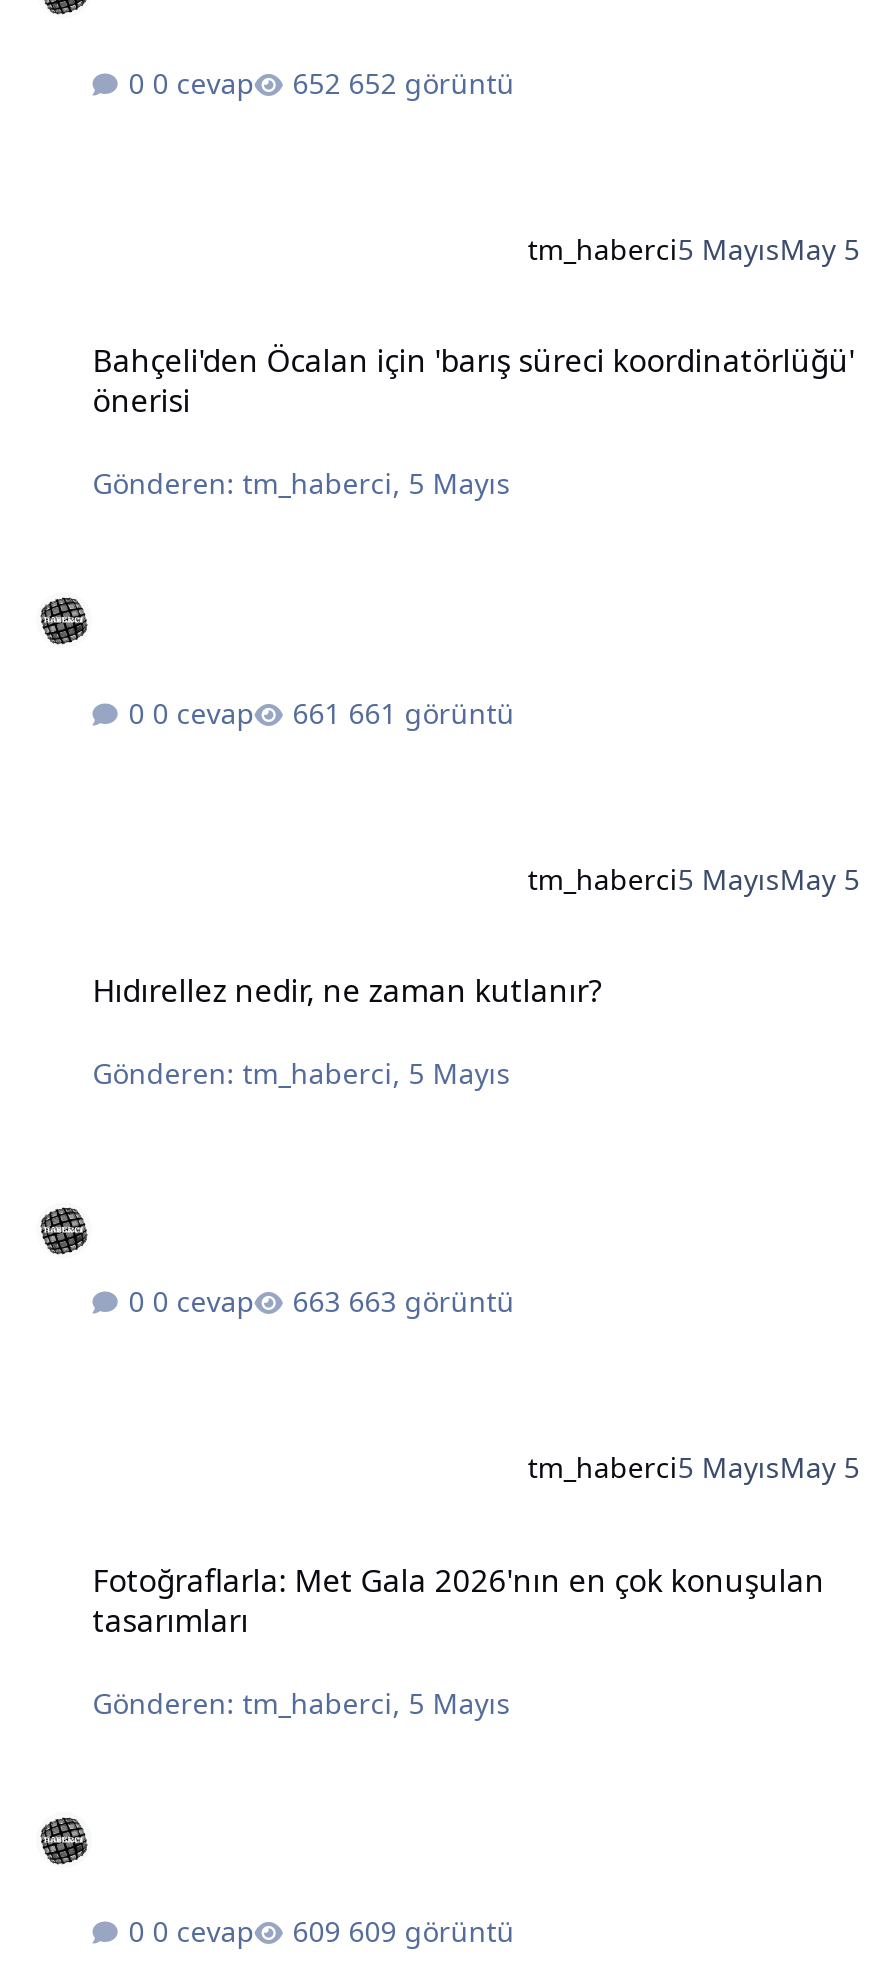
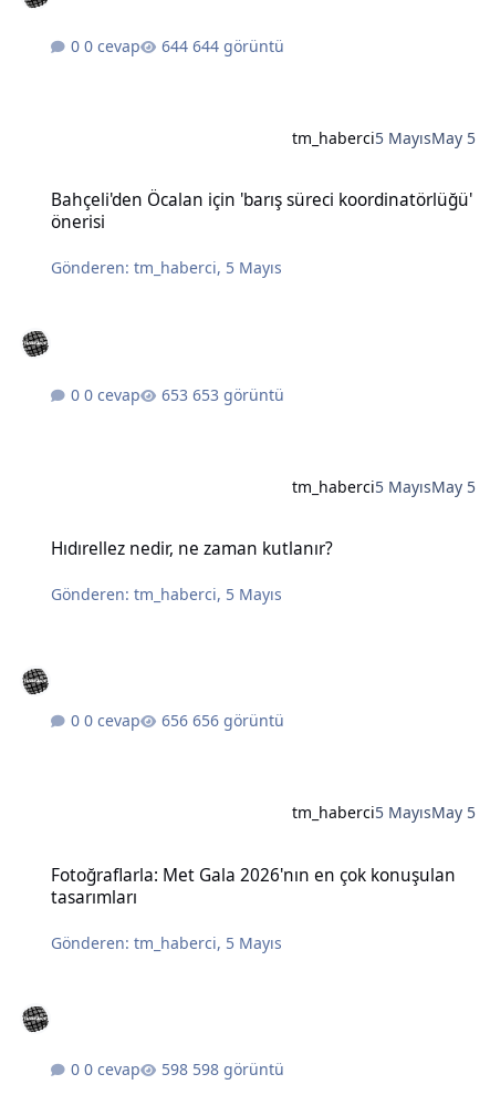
- 652 görüntü
+ 644 görüntü

- 661 görüntü
+ 653 görüntü

- 663 görüntü
+ 656 görüntü

- 609 görüntü
+ 598 görüntü
